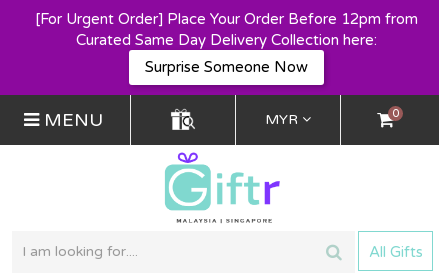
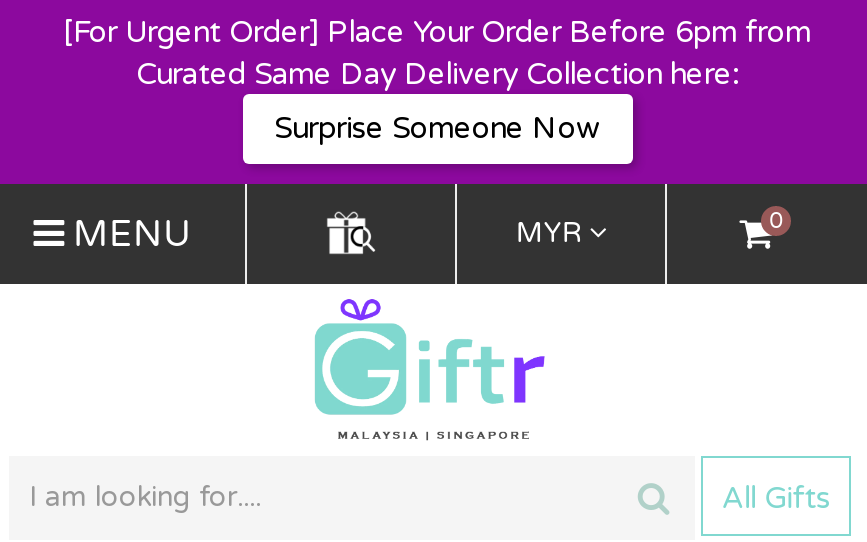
- [For Urgent Order] Place Your Order Before 12pm from
+ [For Urgent Order] Place Your Order Before 6pm from
